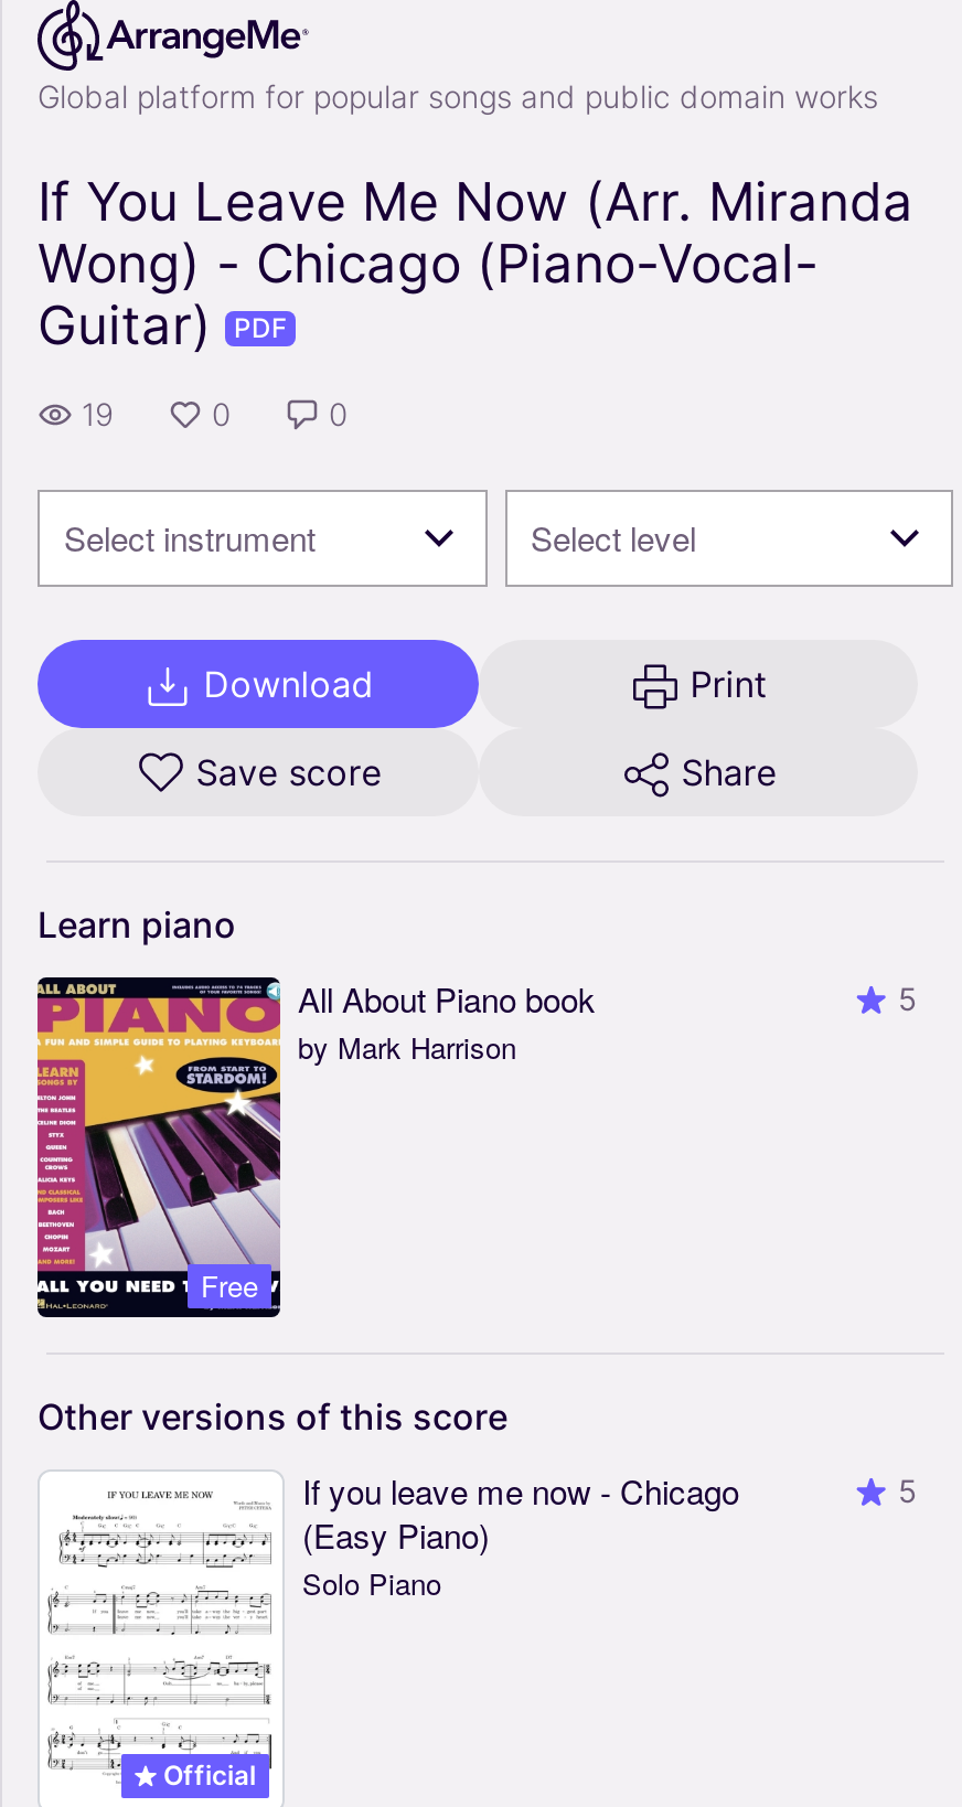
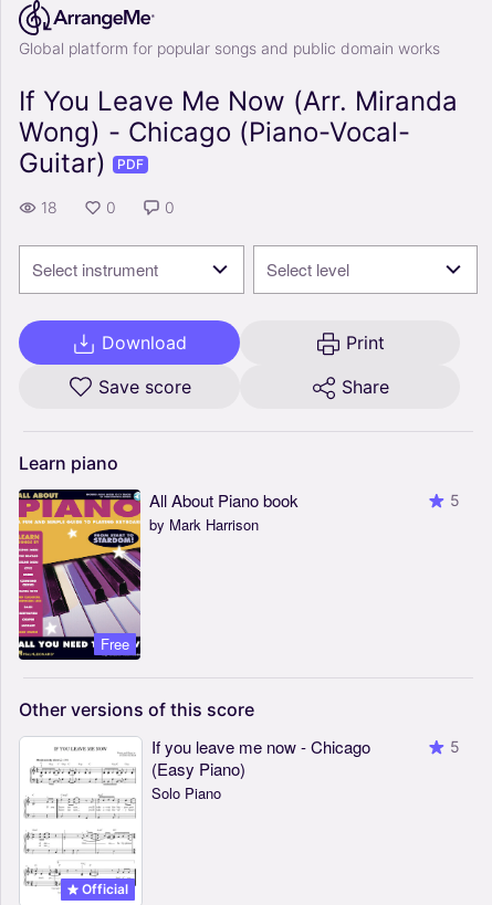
- 19
+ 18
